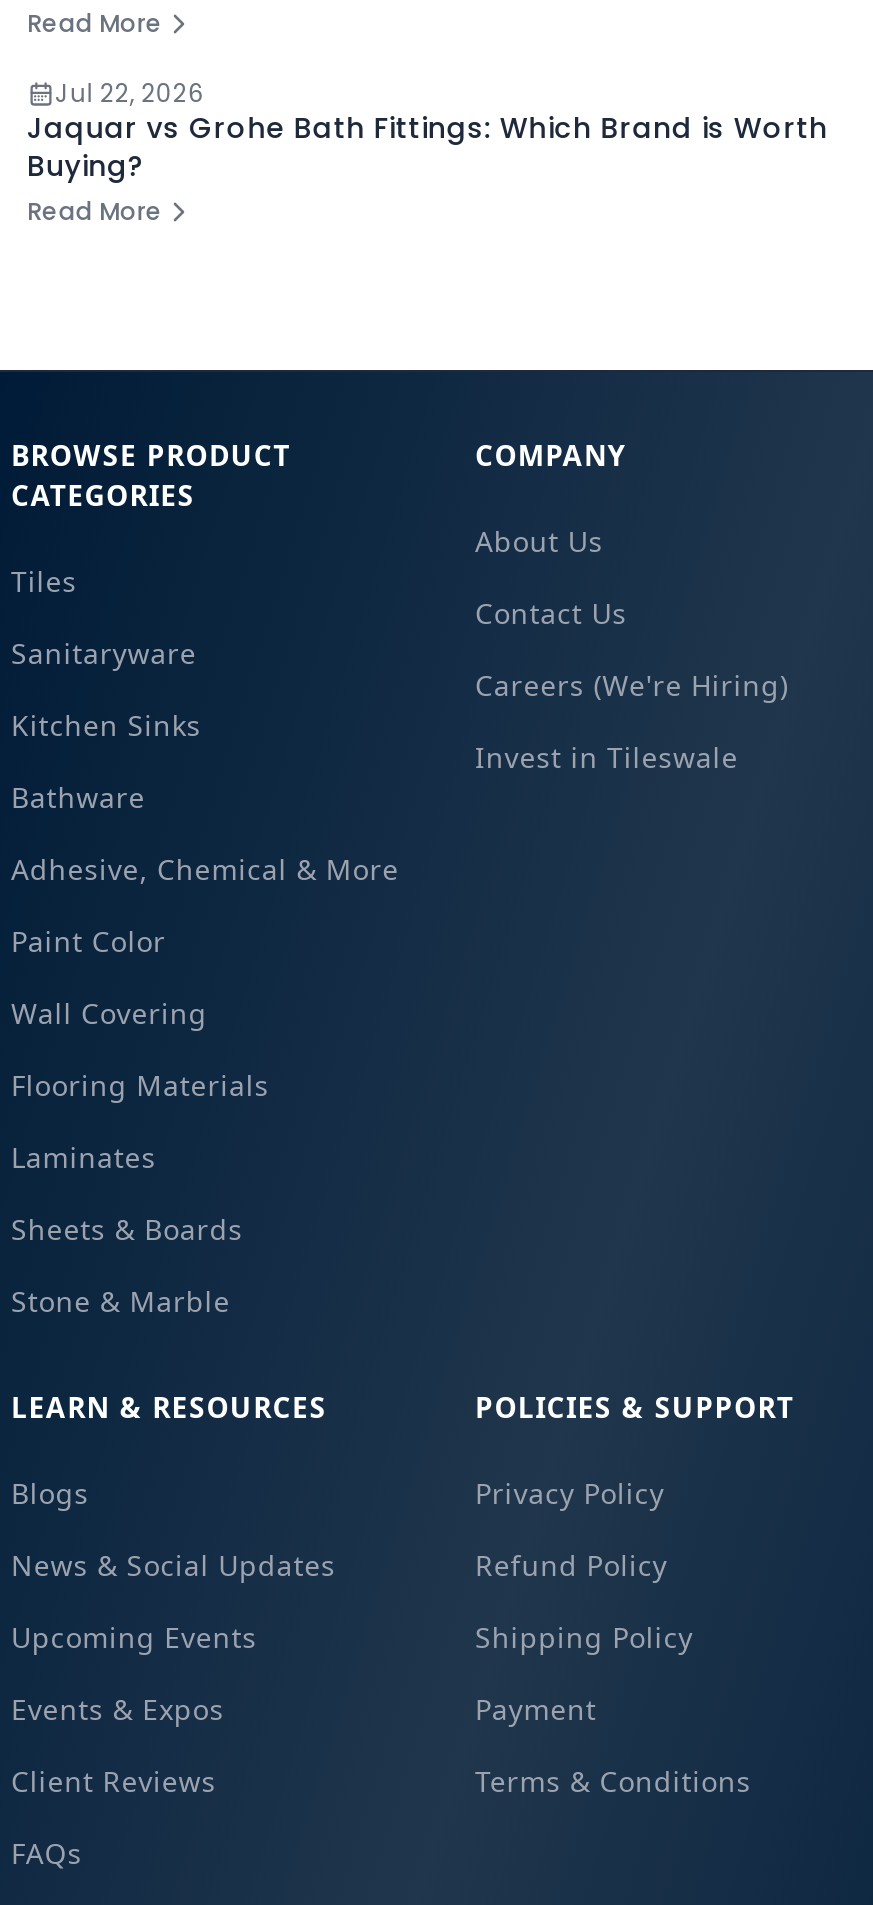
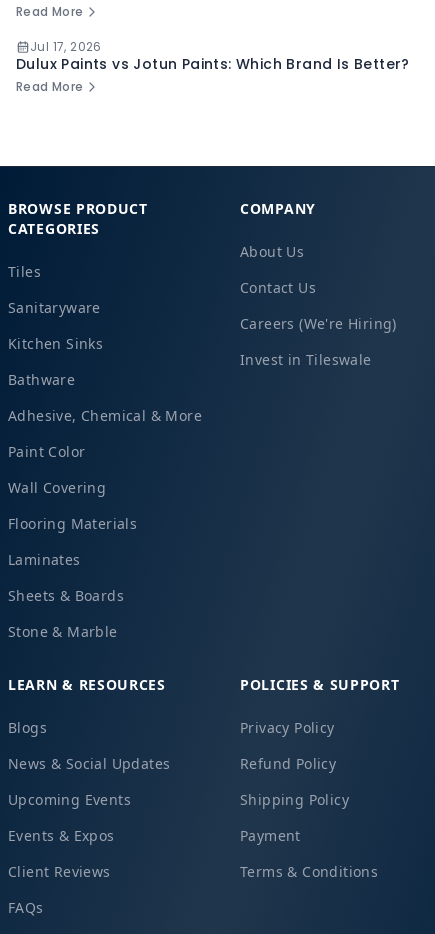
- Jul 22, 2026
- Jaquar vs Grohe Bath Fittings: Which Brand is Worth
- Buying?
+ Jul 17, 2026
+ Dulux Paints vs Jotun Paints: Which Brand Is Better?
